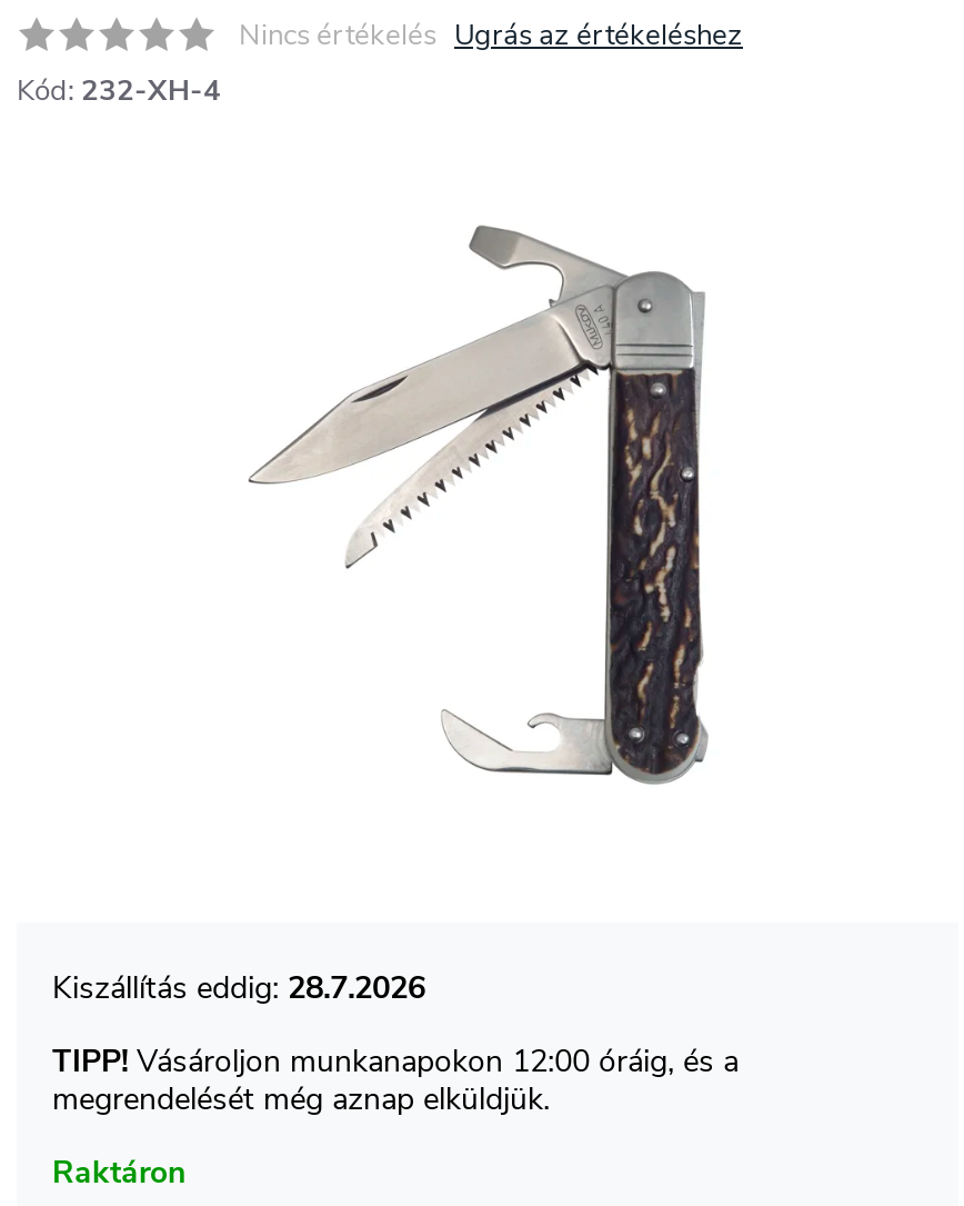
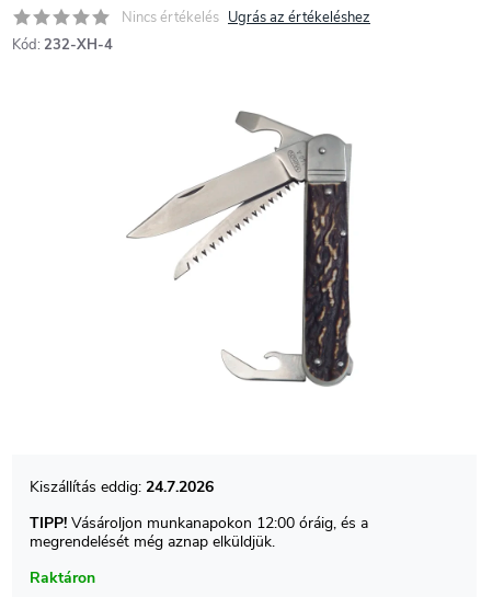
- 28.7.2026
+ 24.7.2026
